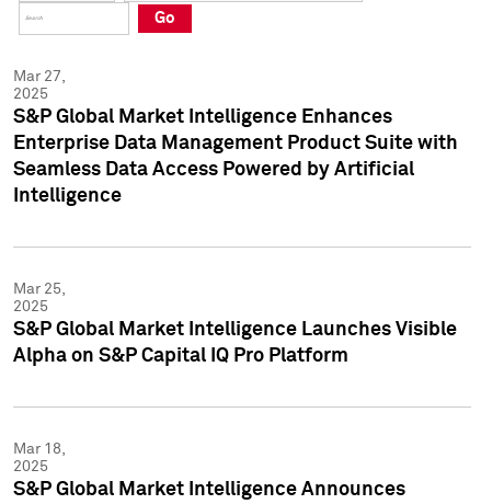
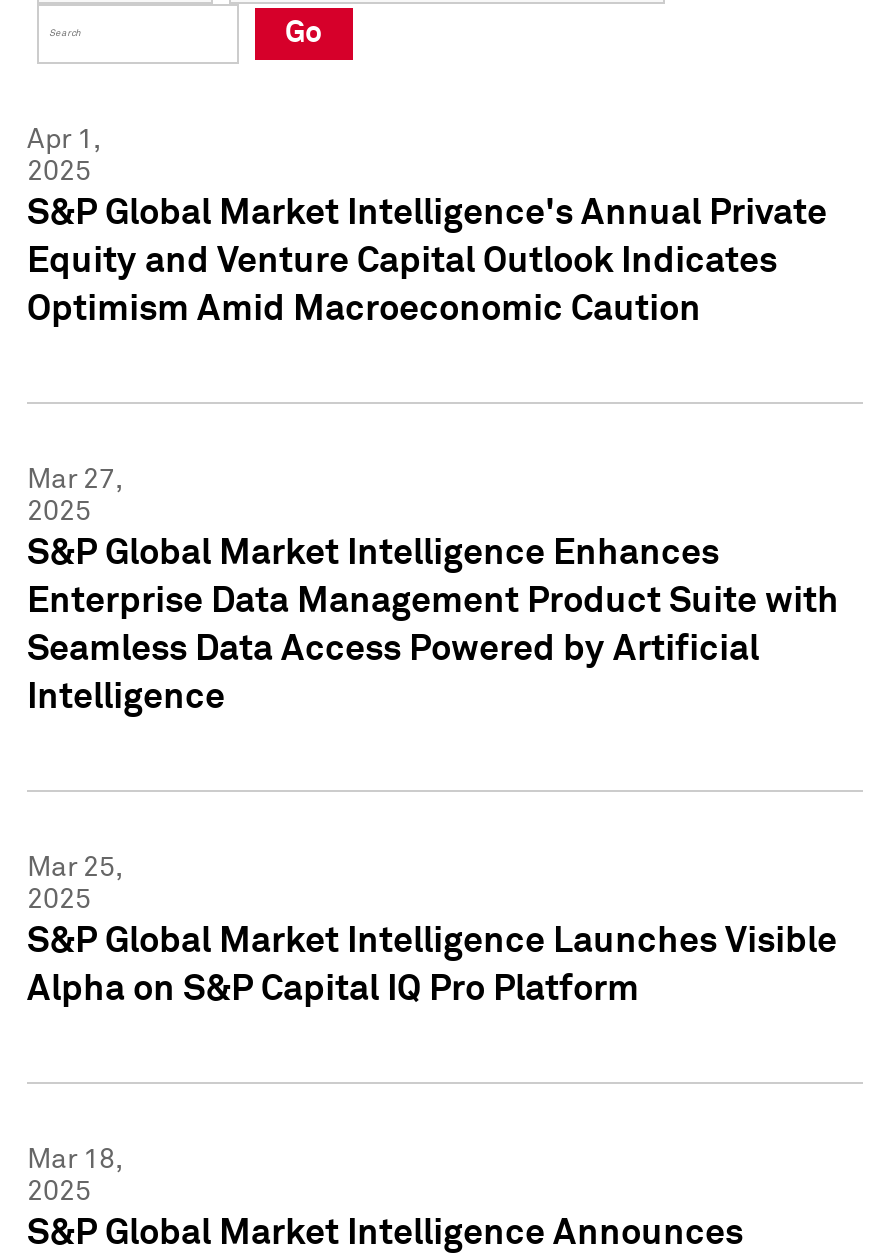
+ Apr 1,
+ 2025
+ S&P Global Market Intelligence's Annual Private
+ Equity and Venture Capital Outlook Indicates
+ Optimism Amid Macroeconomic Caution
